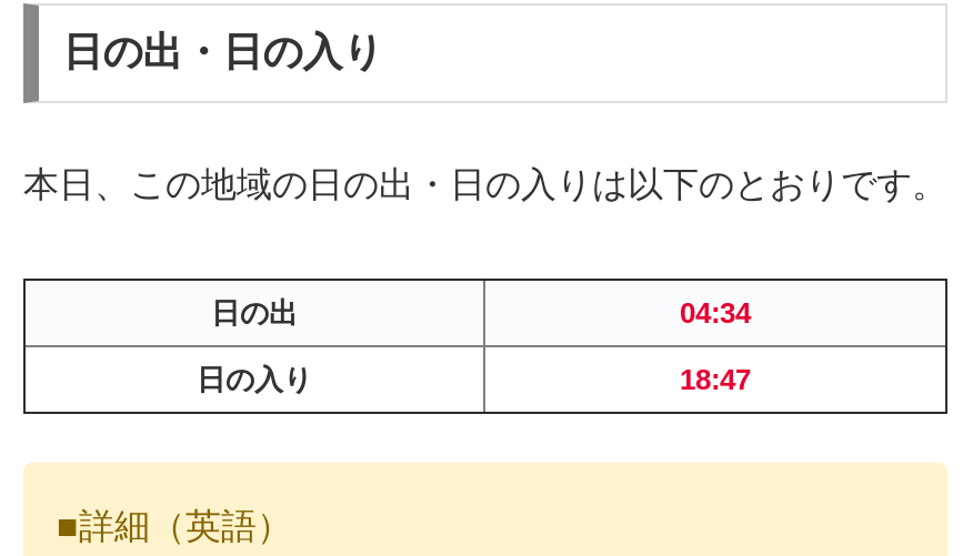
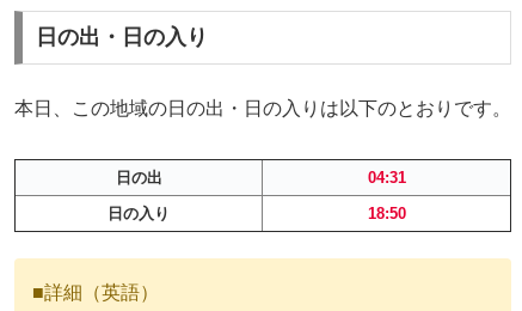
- 04:34
+ 04:31

- 18:47
+ 18:50
